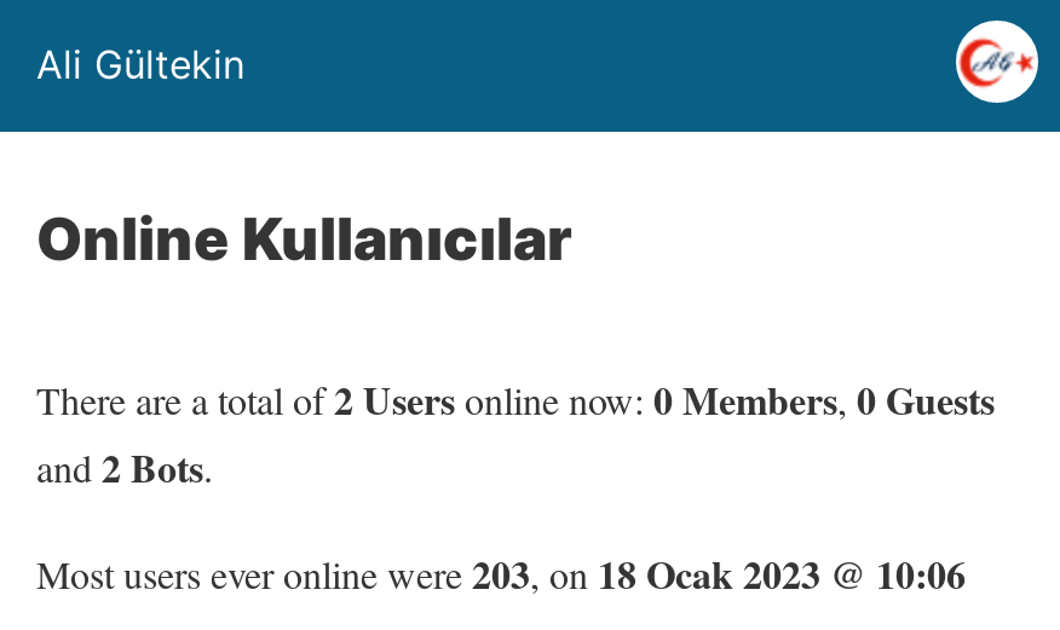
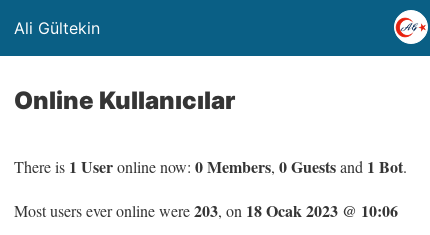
- There are a total of2 Users online now: 0 Members, 0 Guests
- and 2 Bots.
+ There is 1 User online now: 0 Members, 0 Guests and 1 Bot.
